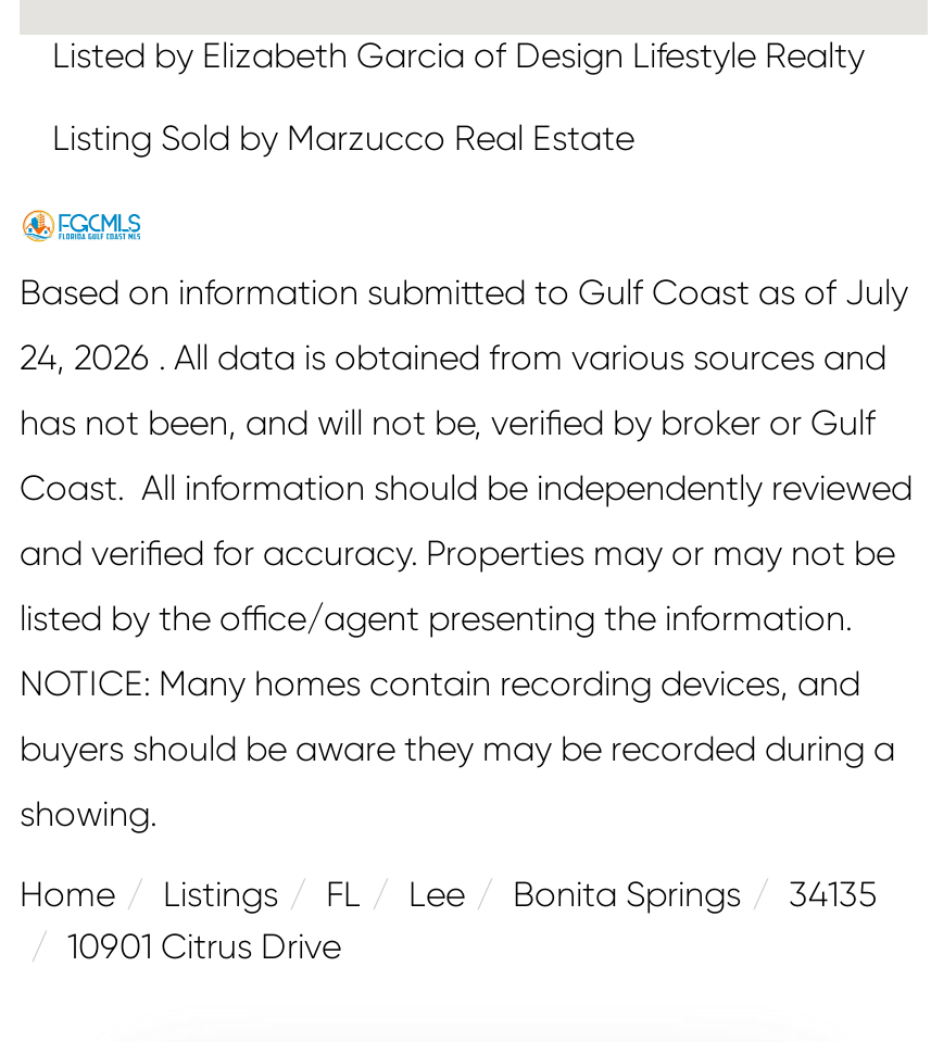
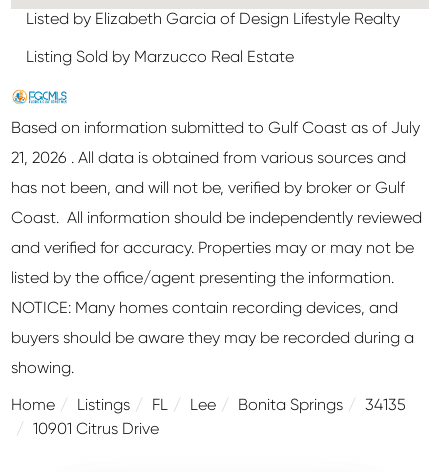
- 24, 2026 . All data is obtained from various sources and
+ 21, 2026 . All data is obtained from various sources and
